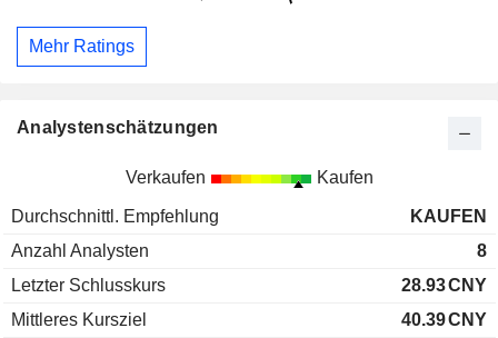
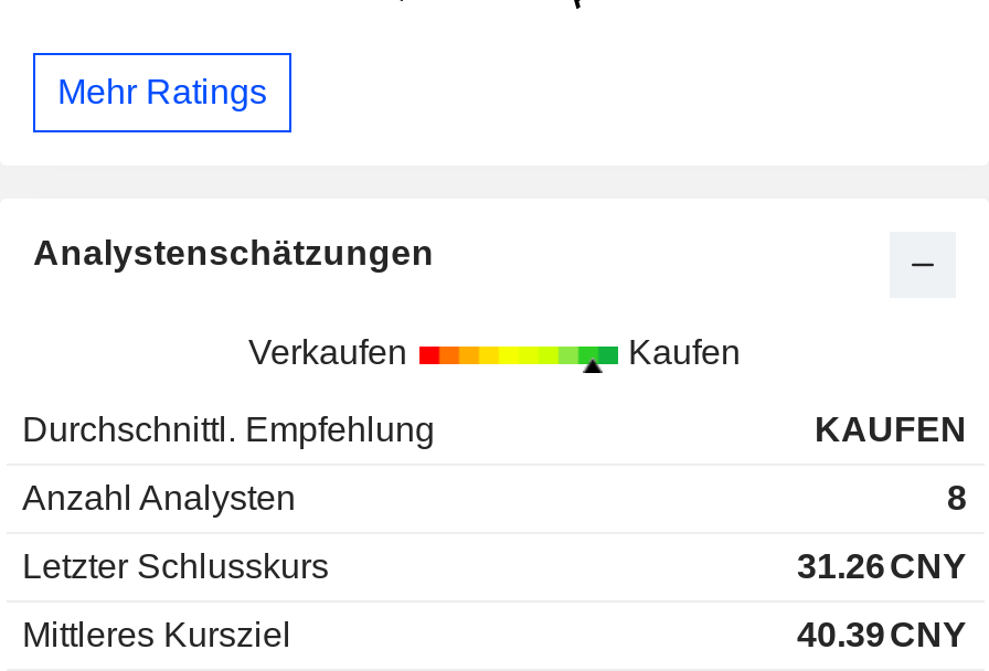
- 28.93 CNY
+ 31.26 CNY
